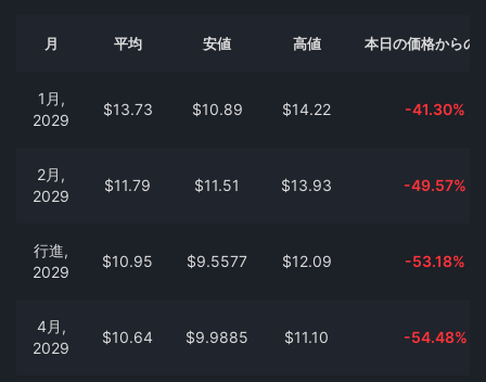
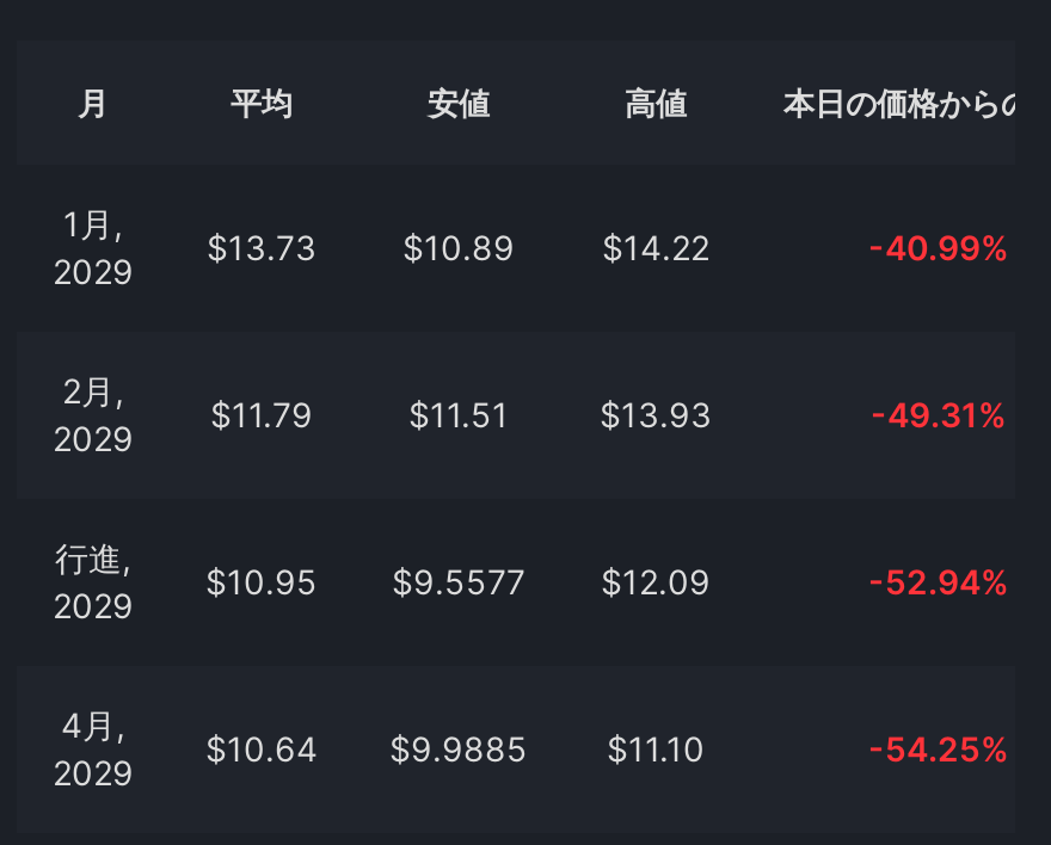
- -41.30%
+ -40.99%

- -49.57%
+ -49.31%

- -53.18%
+ -52.94%

- -54.48%
+ -54.25%
